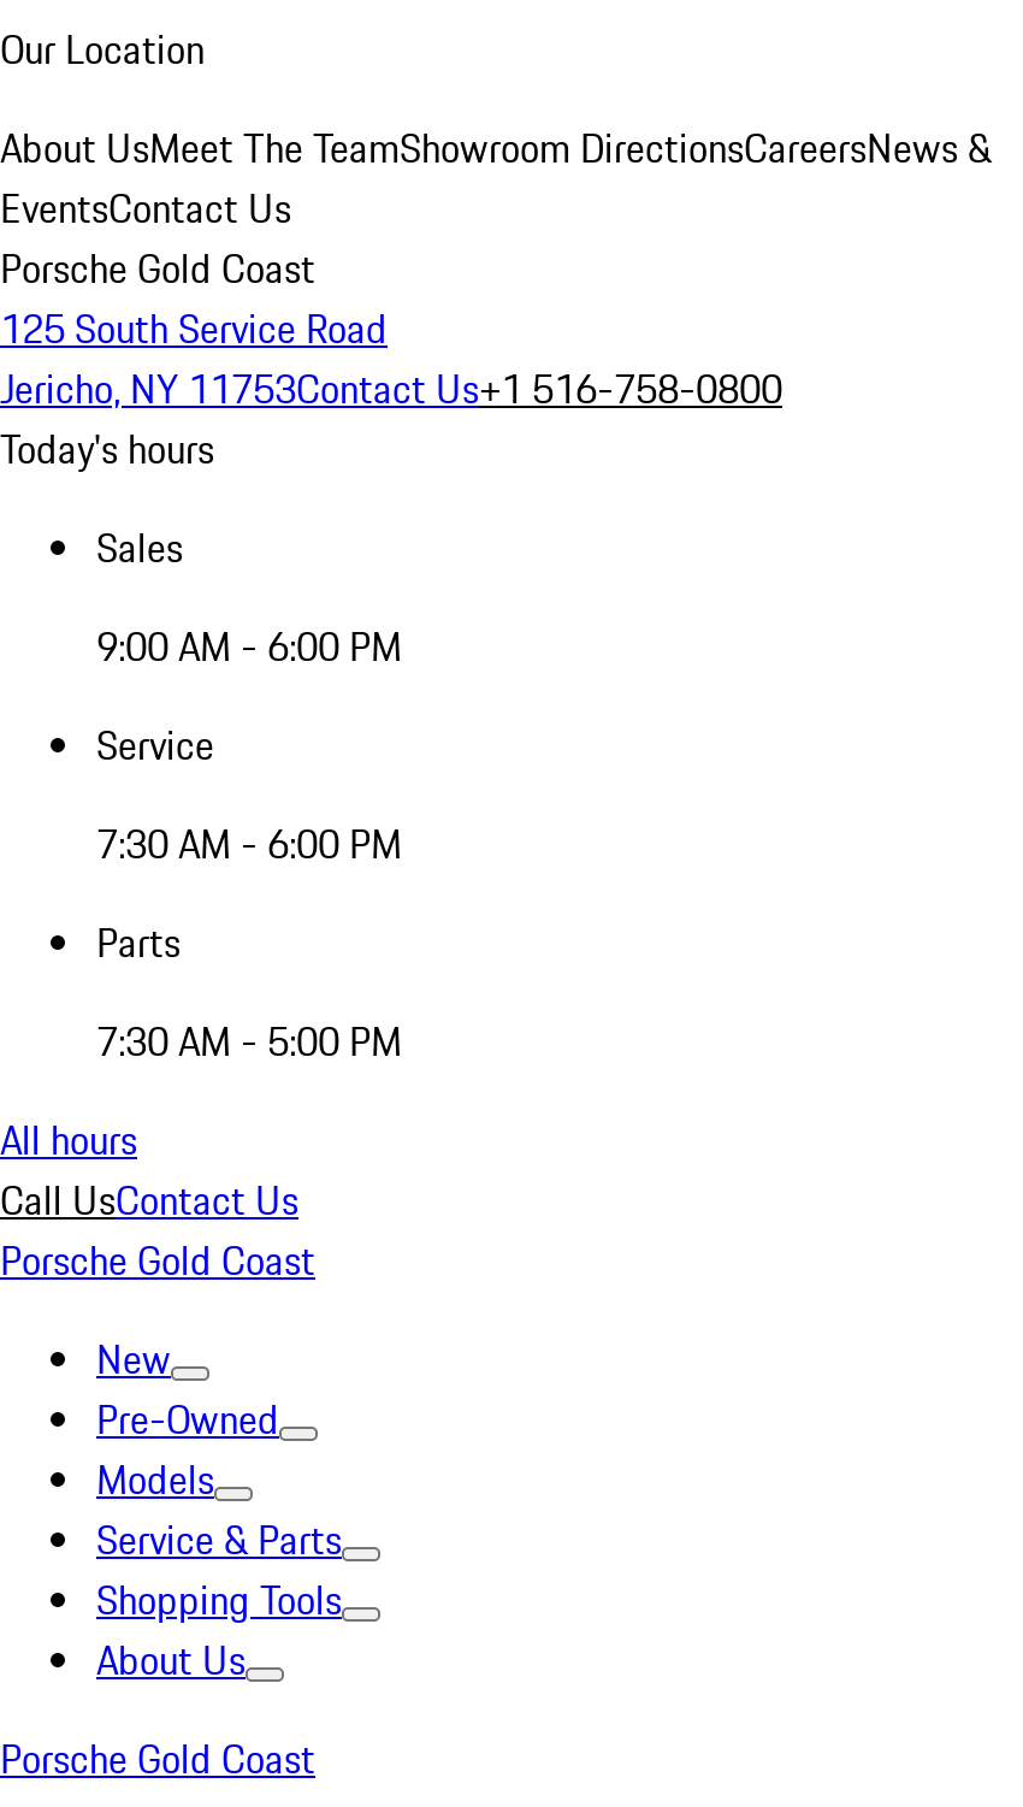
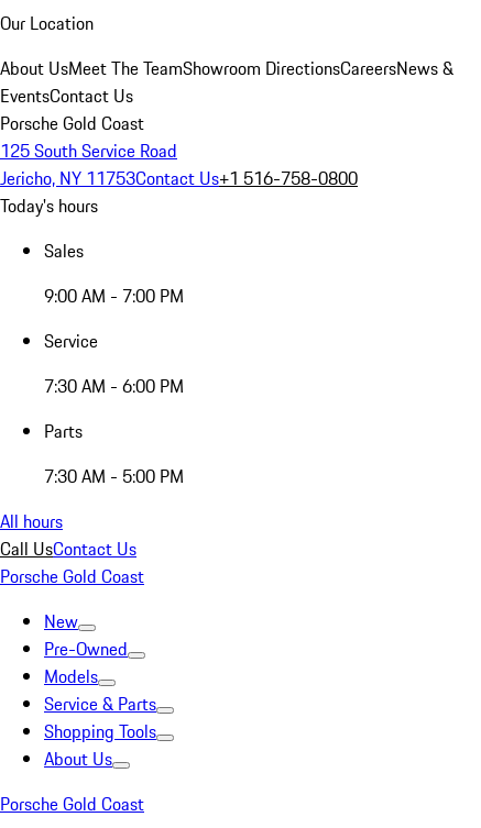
- 9:00 AM - 6:00 PM
+ 9:00 AM - 7:00 PM
